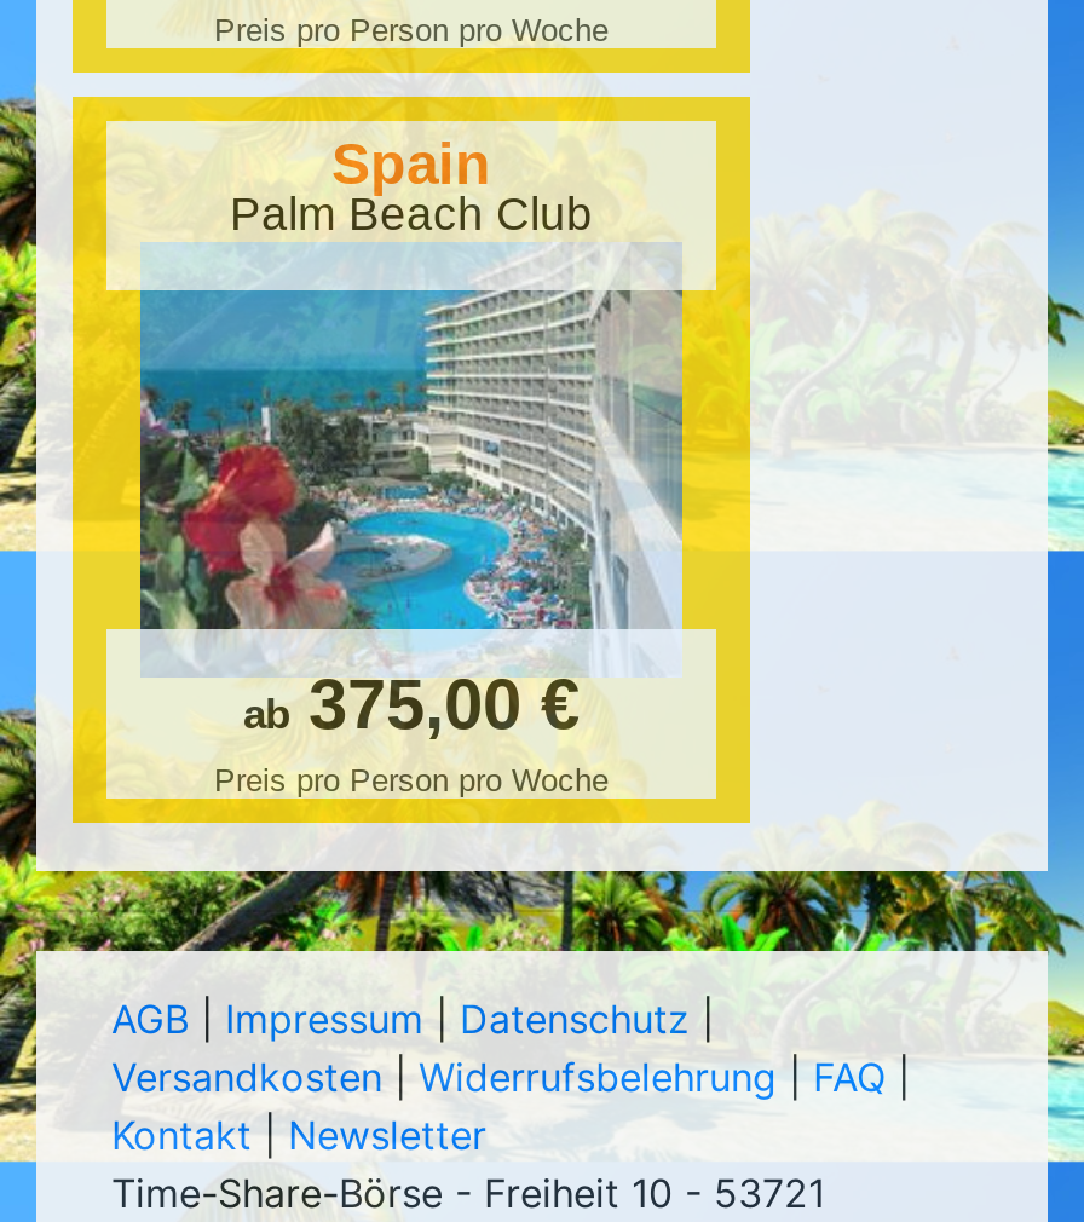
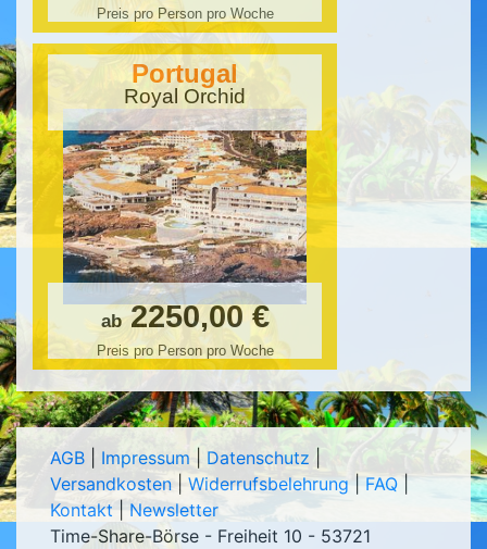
- Spain
- Palm Beach Club
+ Portugal
+ Royal Orchid

- [image]
- ab 375,00 €
+ [image]
+ ab 2250,00 €
